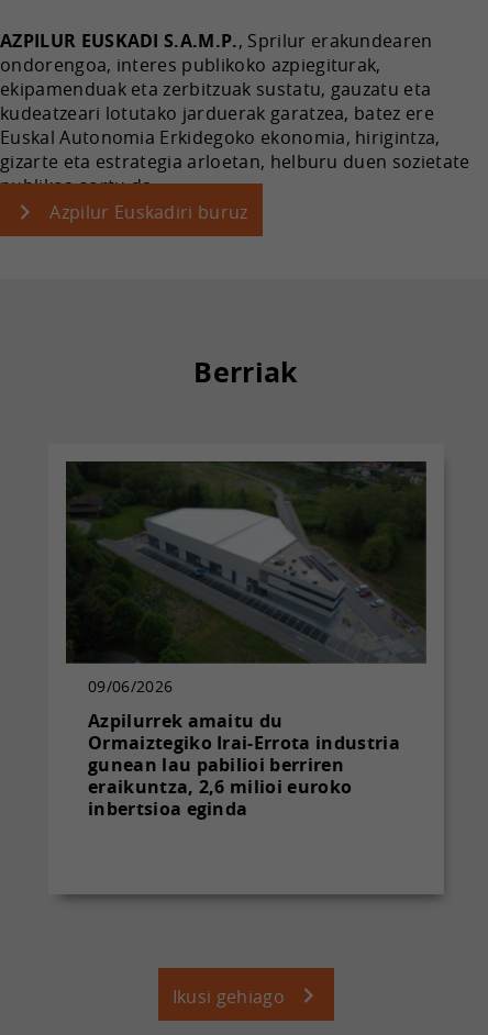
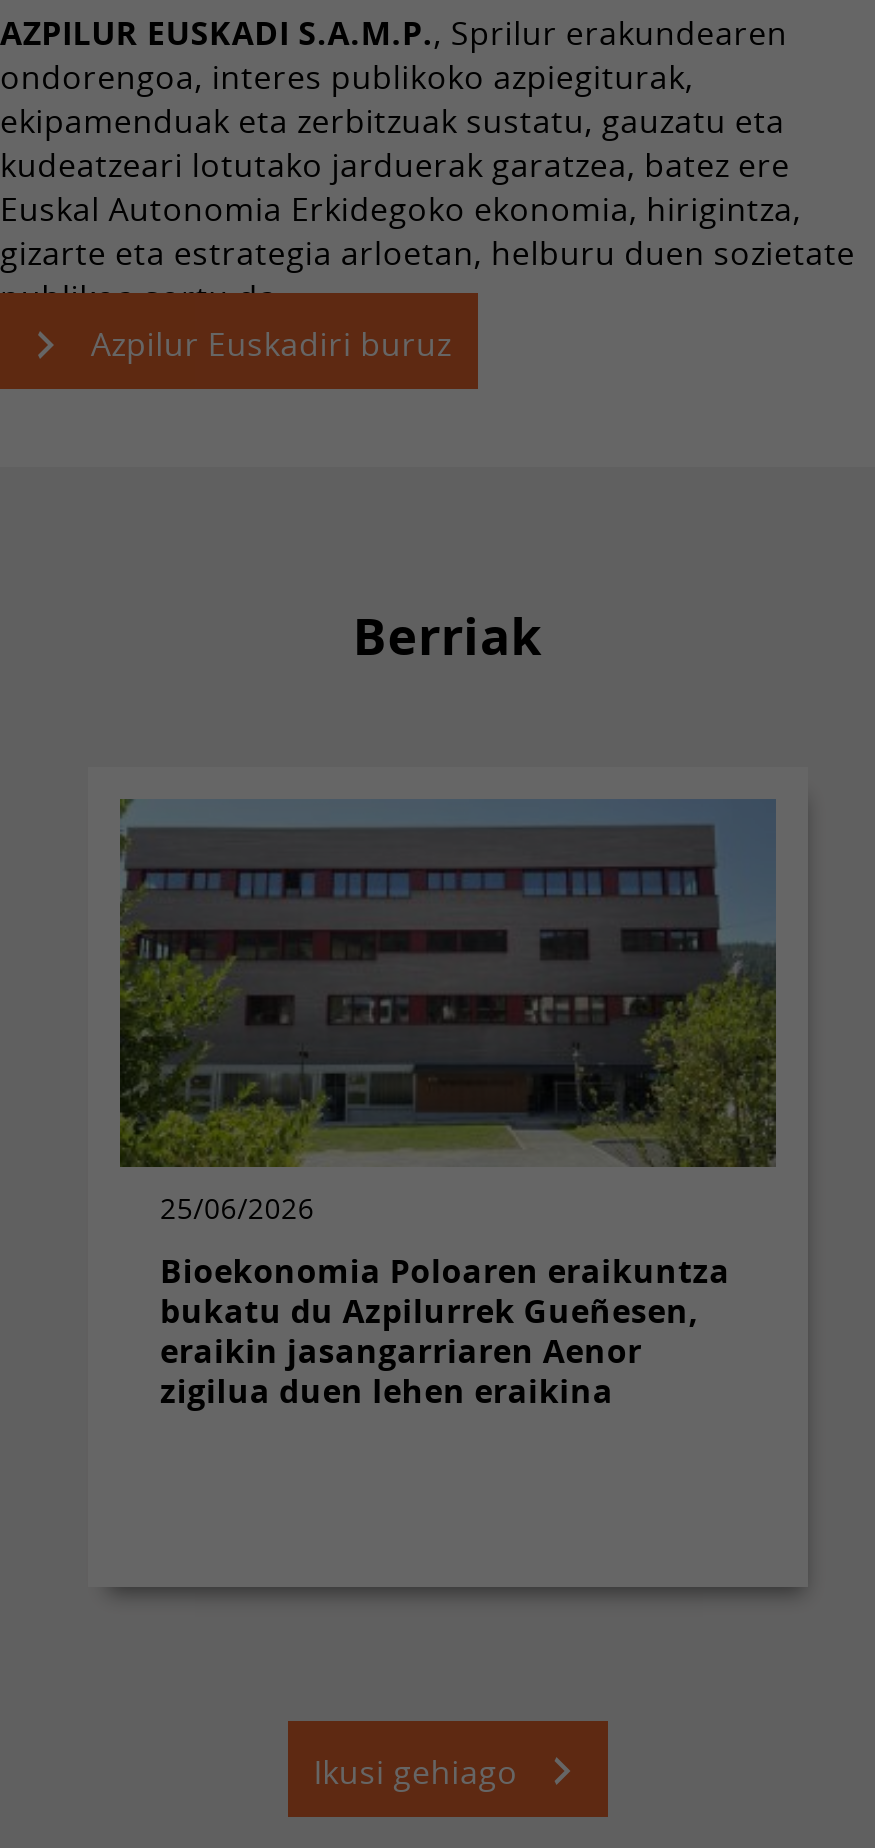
- [image]
- 09/06/2026
+ [image]
+ 25/06/2026

- Azpilurrek amaitu du
- Ormaiztegiko Irai-Errota industria
- gunean lau pabilioi berriren
- eraikuntza, 2,6 milioi euroko
- inbertsioa eginda
+ Bioekonomia Poloaren eraikuntza
+ bukatu du Azpilurrek Gueñesen,
+ eraikin jasangarriaren Aenor
+ zigilua duen lehen eraikina
